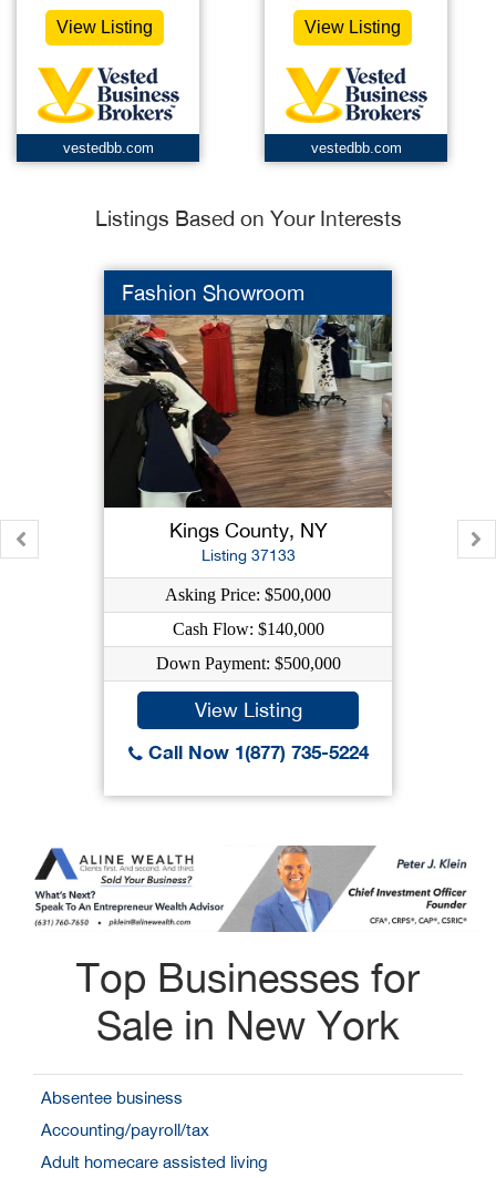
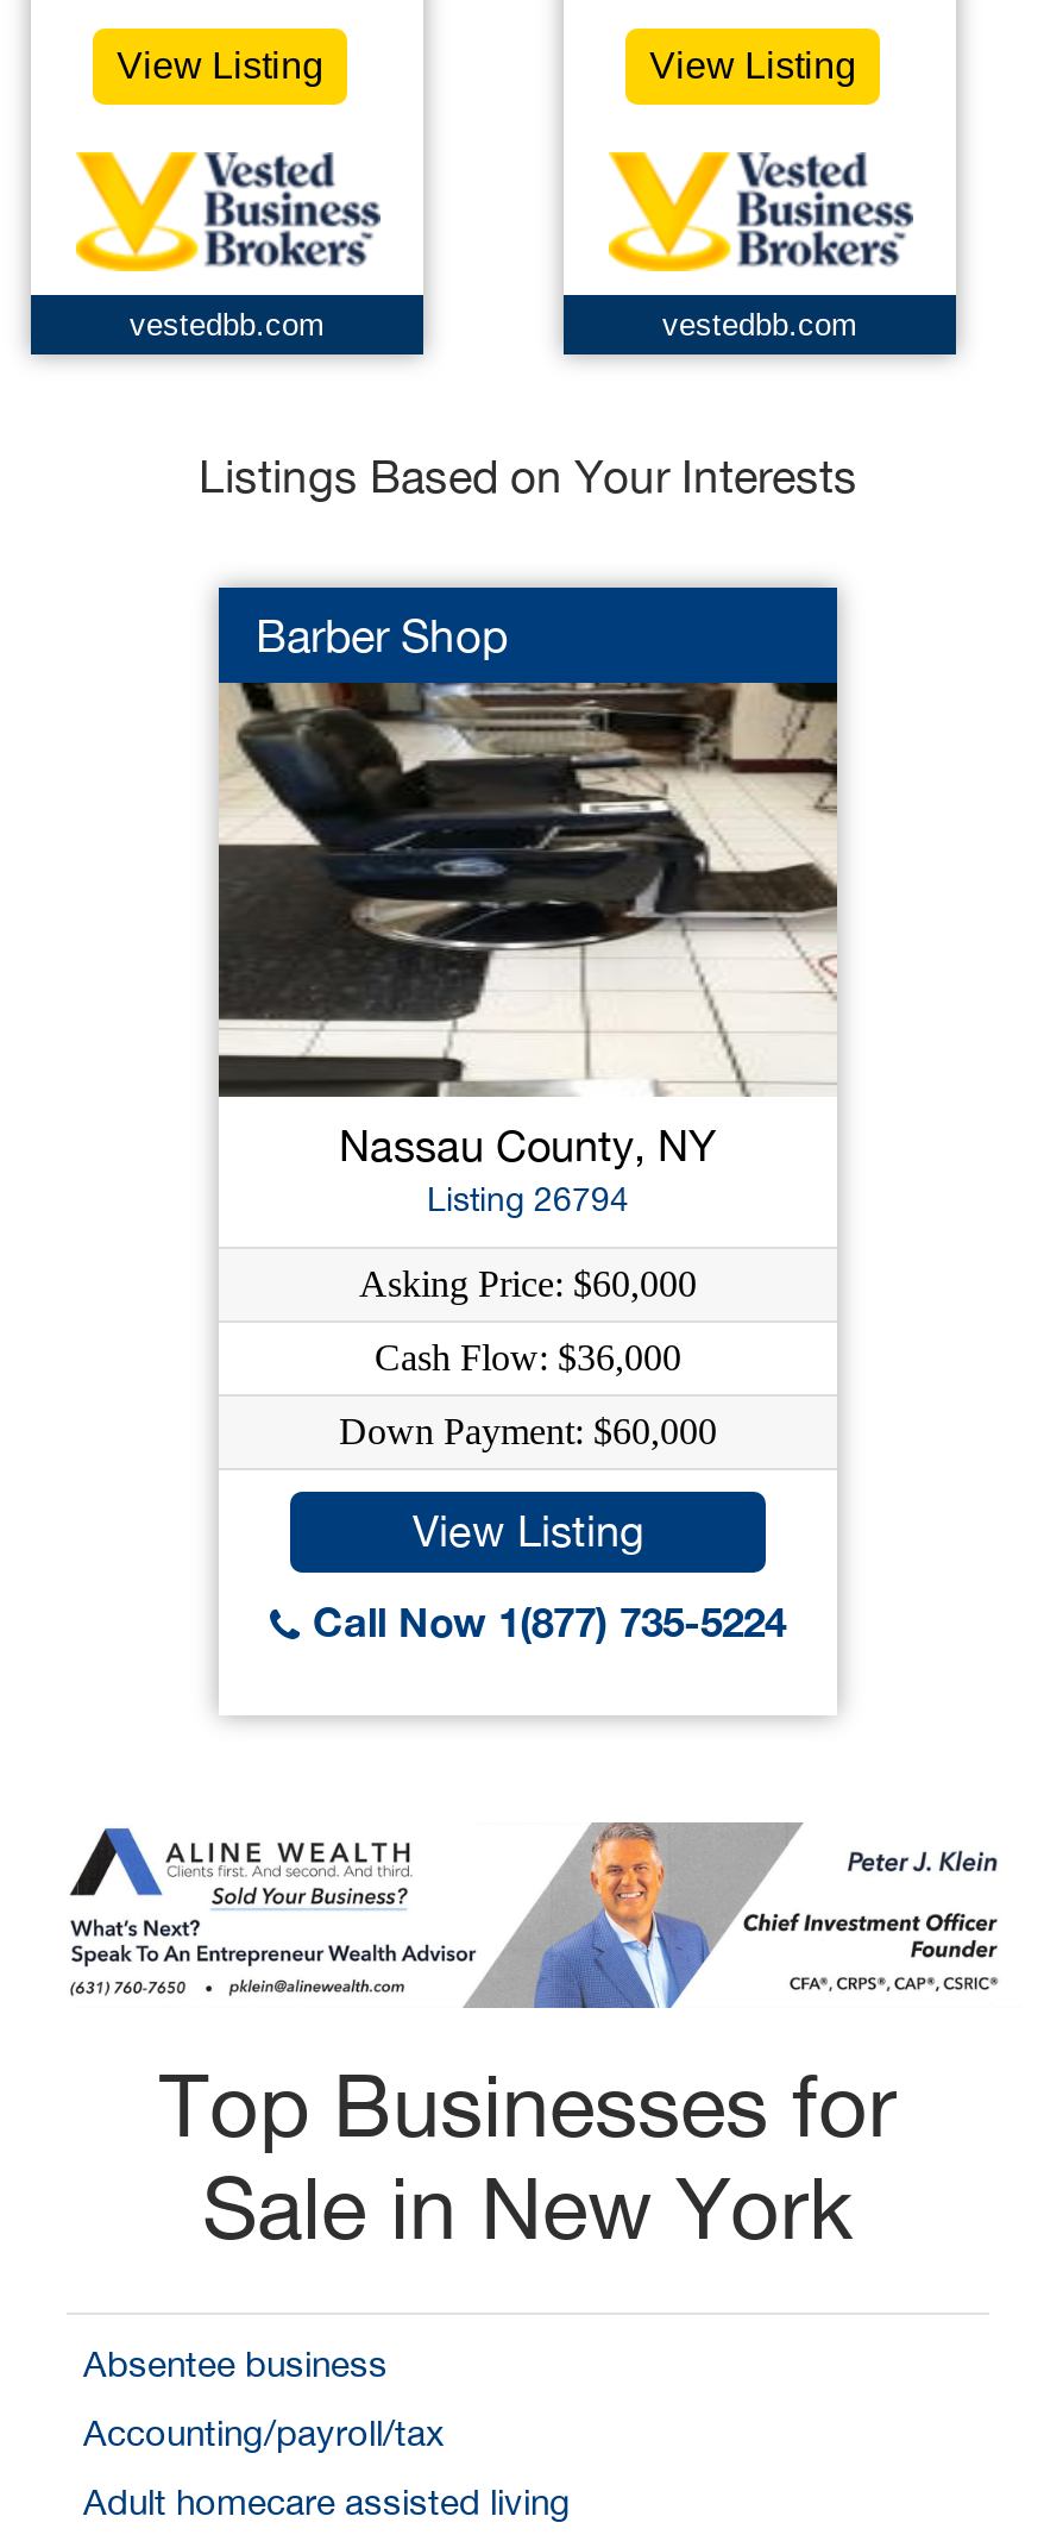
- Fashion Showroom
+ Barber Shop

- [image]
- Kings County, NY
- Listing 37133
+ [image]
+ Nassau County, NY
+ Listing 26794

- Asking Price: $500,000
+ Asking Price: $60,000

- Cash Flow: $140,000
+ Cash Flow: $36,000

- Down Payment: $500,000
+ Down Payment: $60,000
